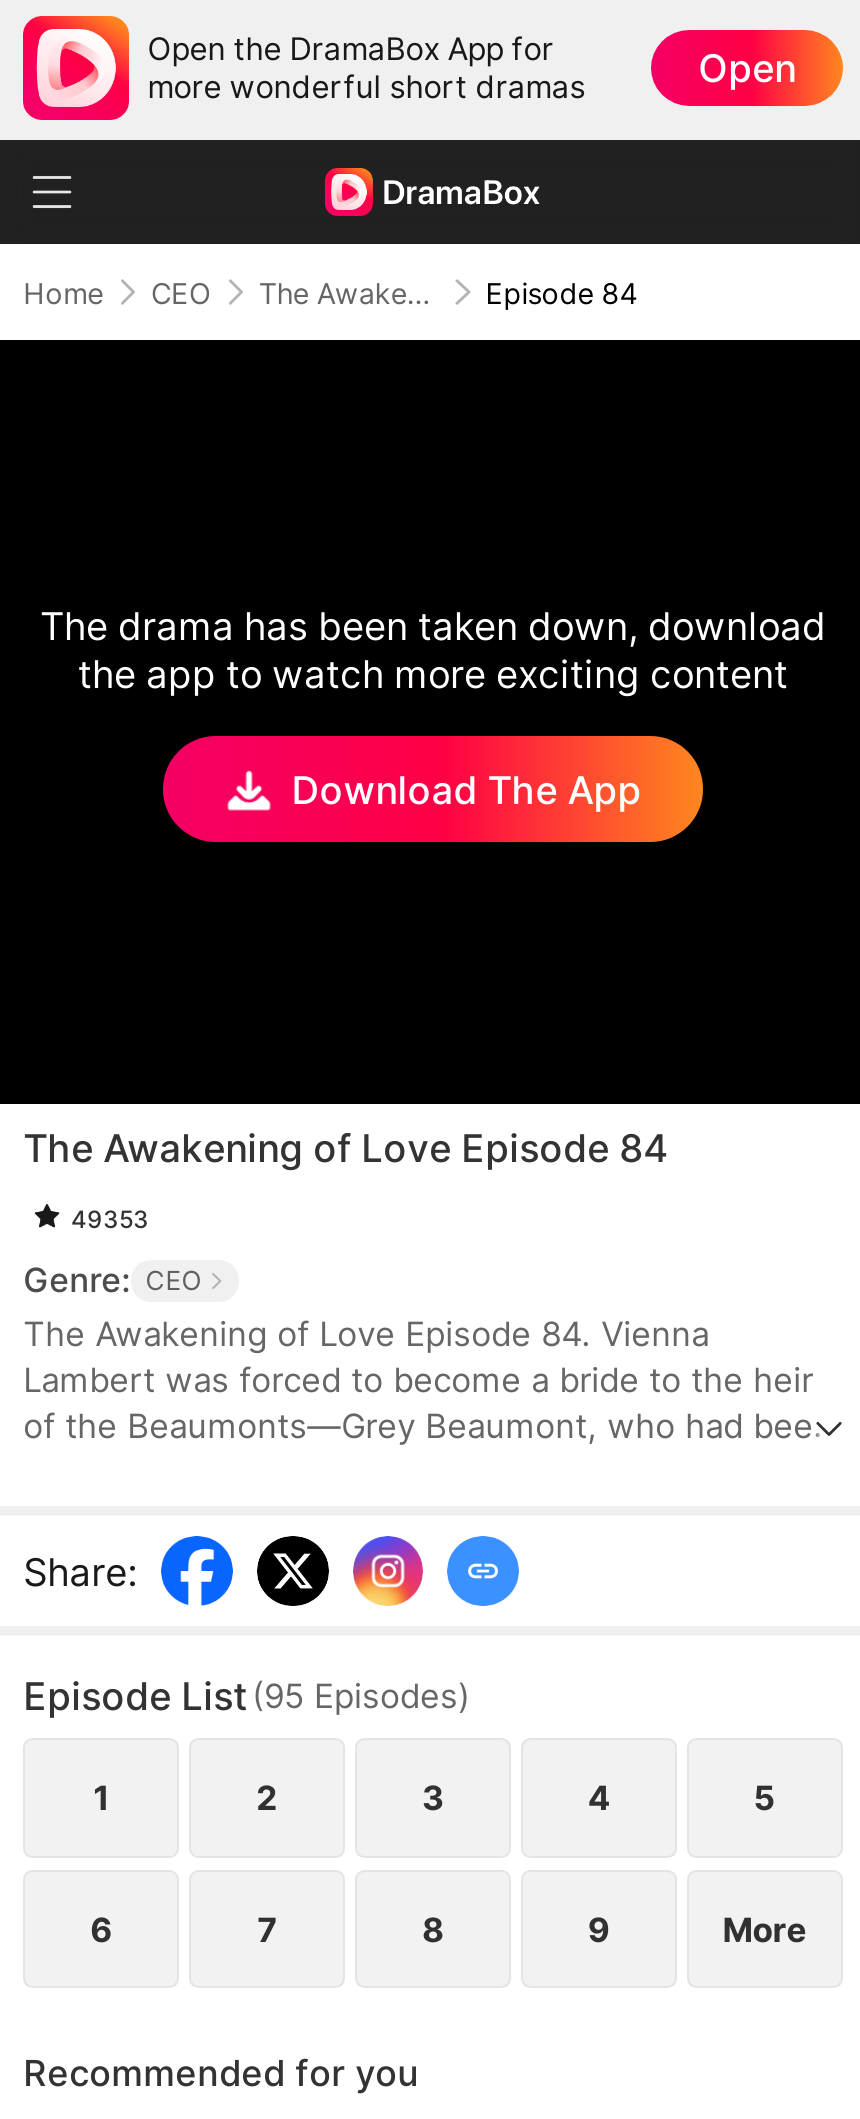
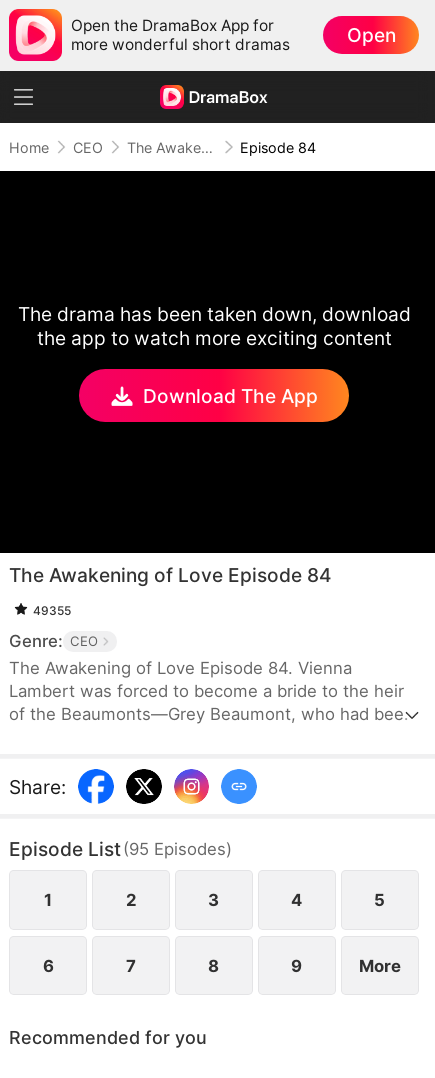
- 49353
+ 49355
